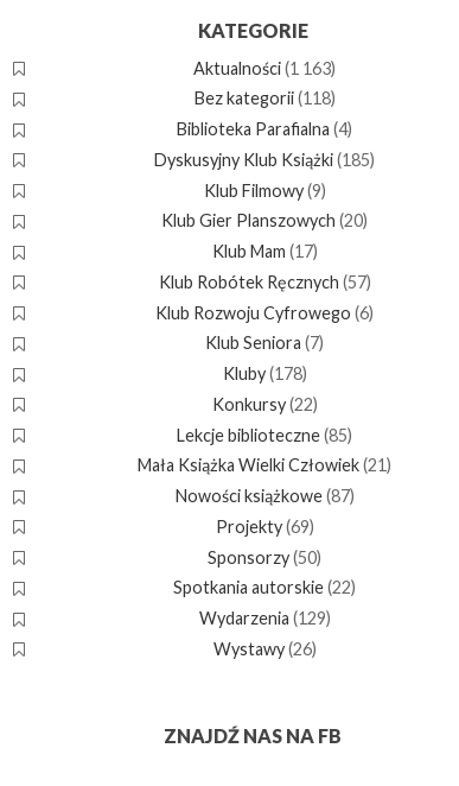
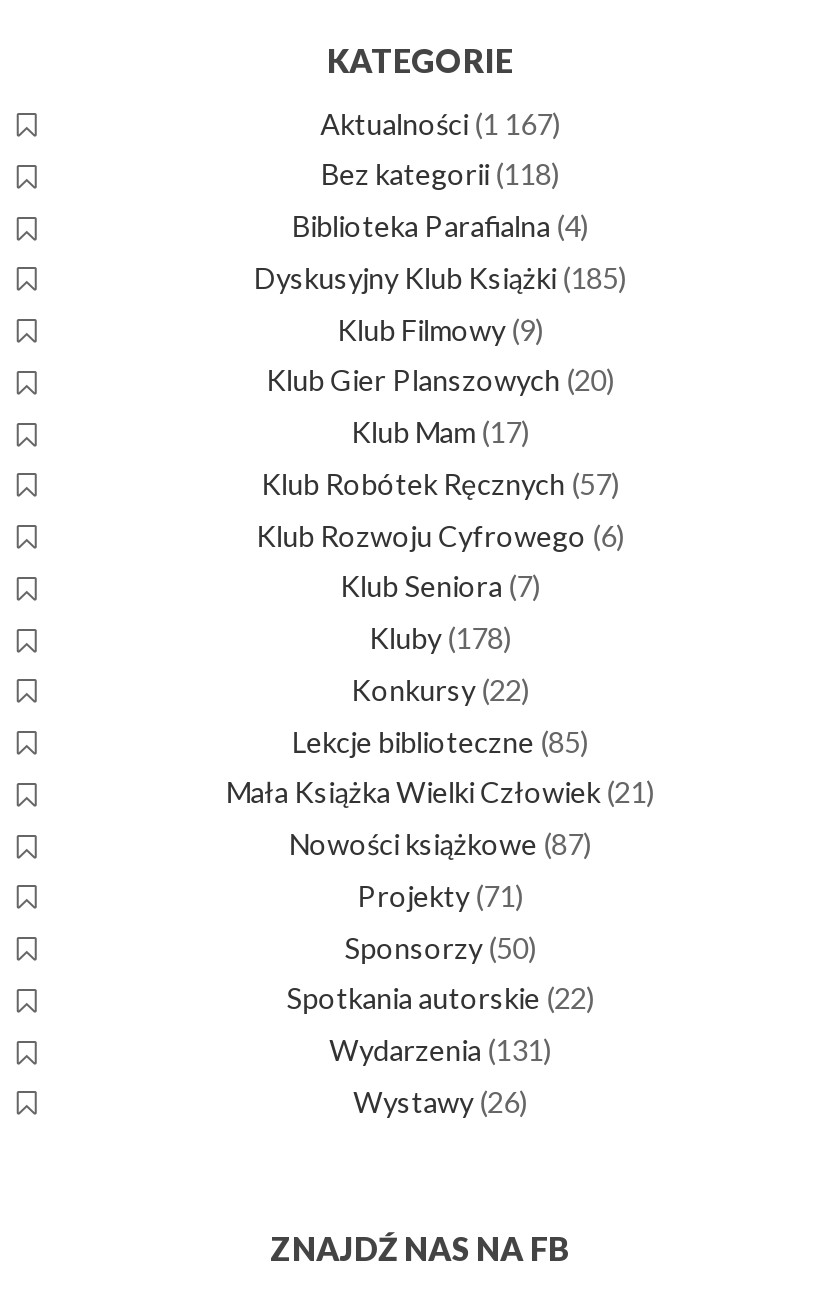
- Aktualności (1 163)
+ Aktualności (1 167)

- Projekty (69)
+ Projekty (71)

- Wydarzenia (129)
+ Wydarzenia (131)
